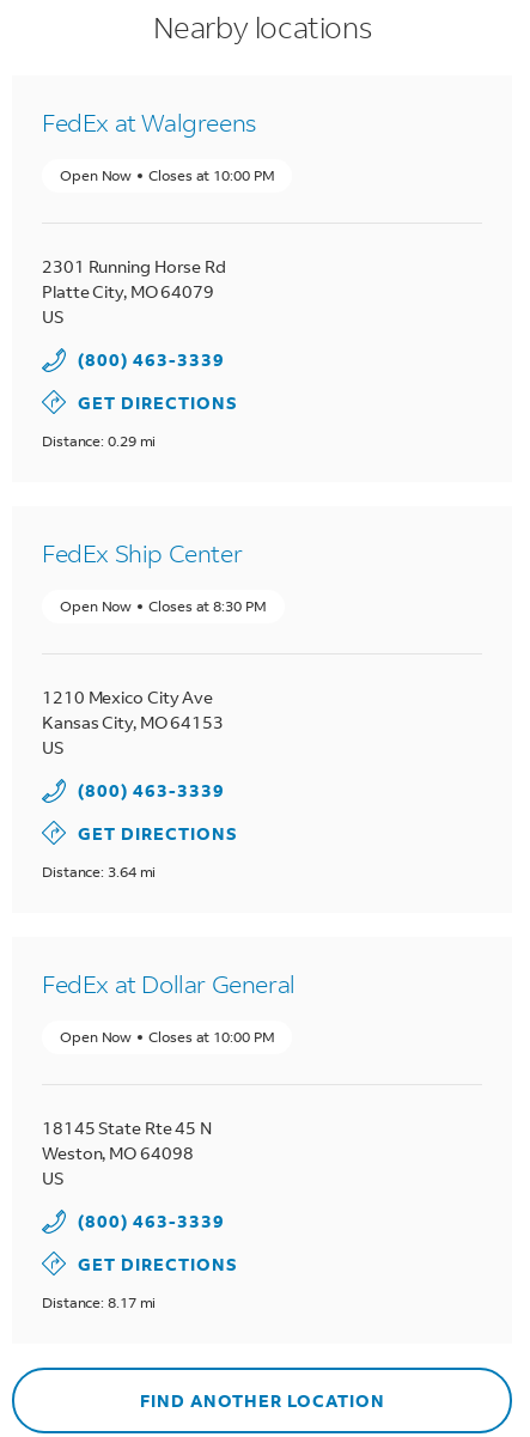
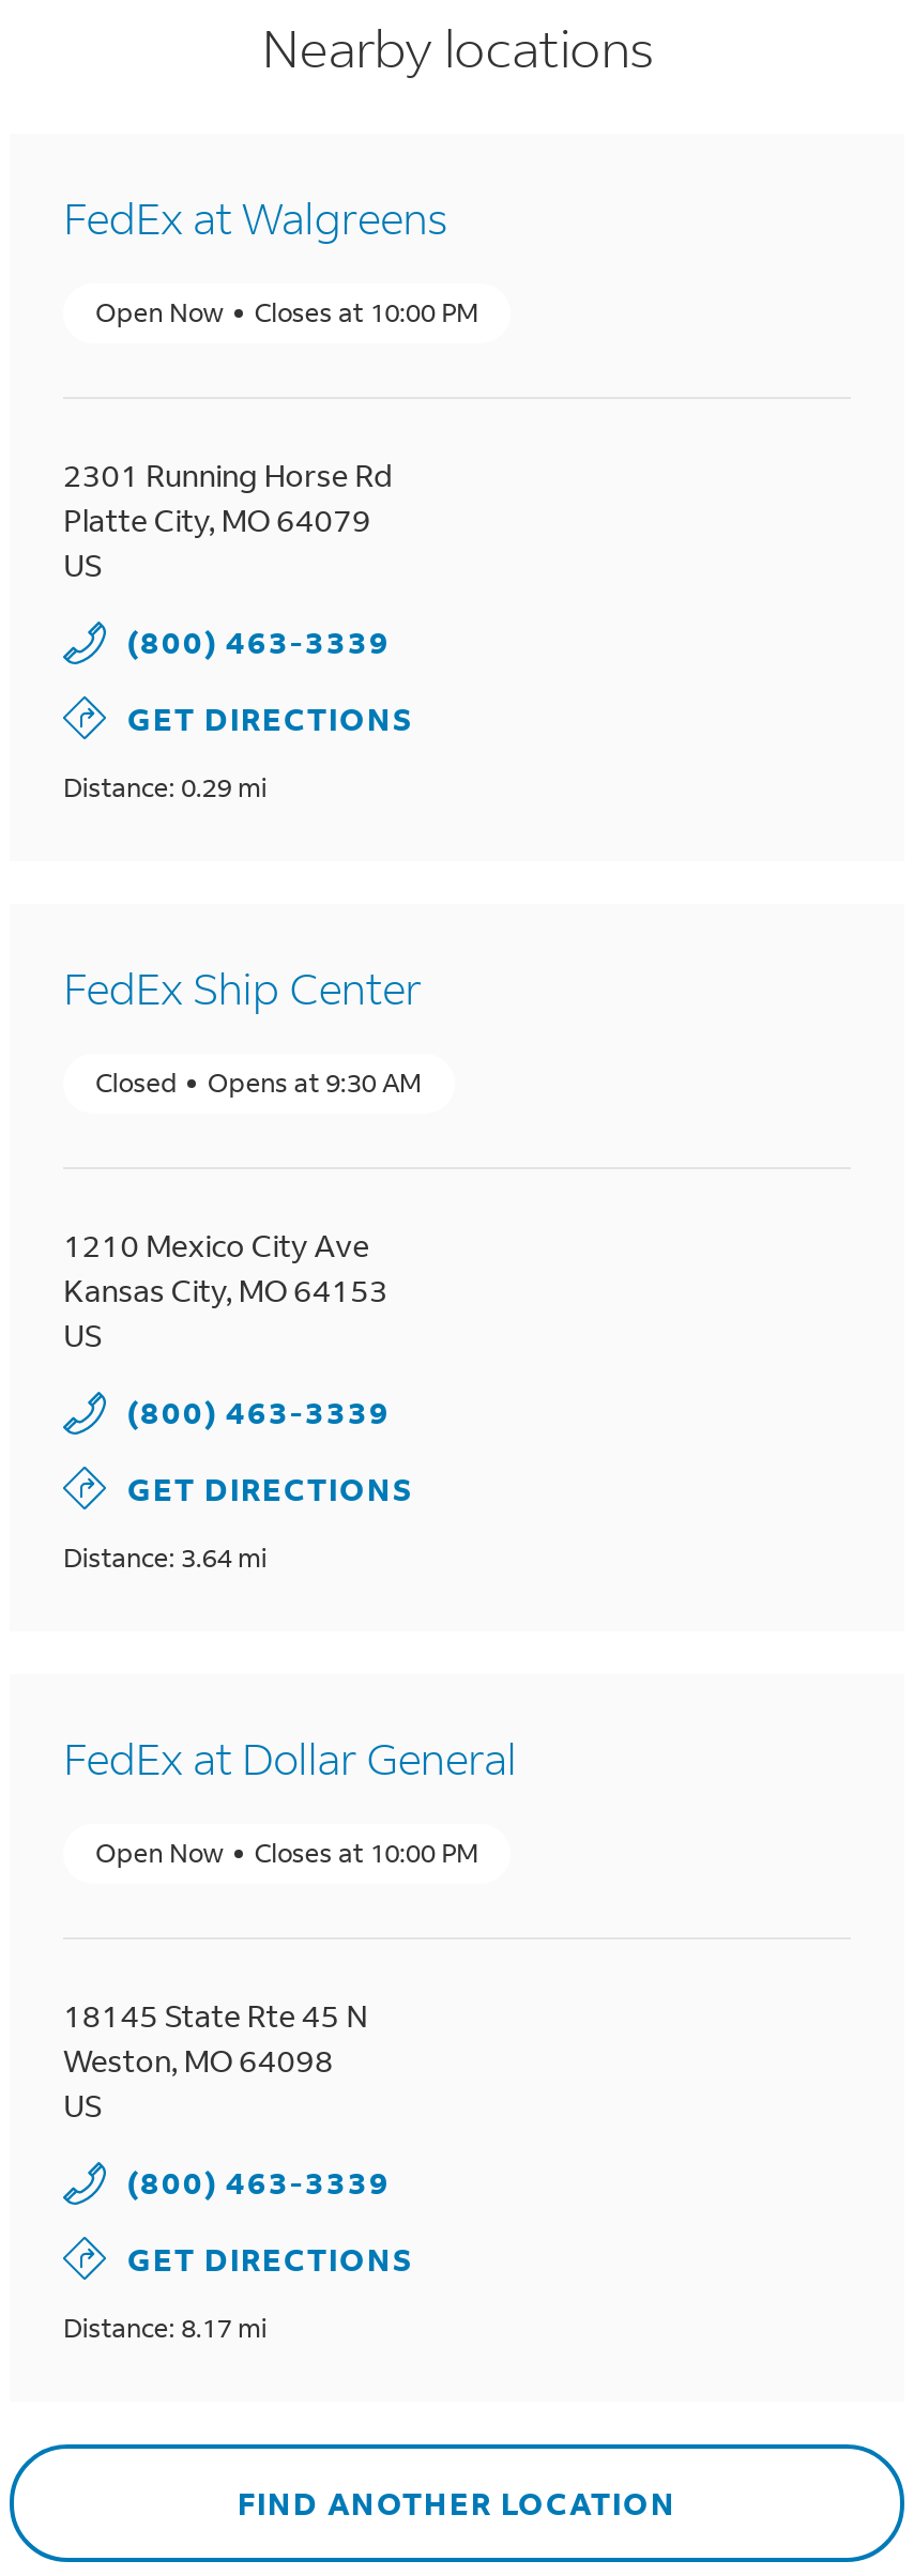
- Open Now
- Closes at 8:30 PM
+ Closed
+ Opens at 9:30 AM
